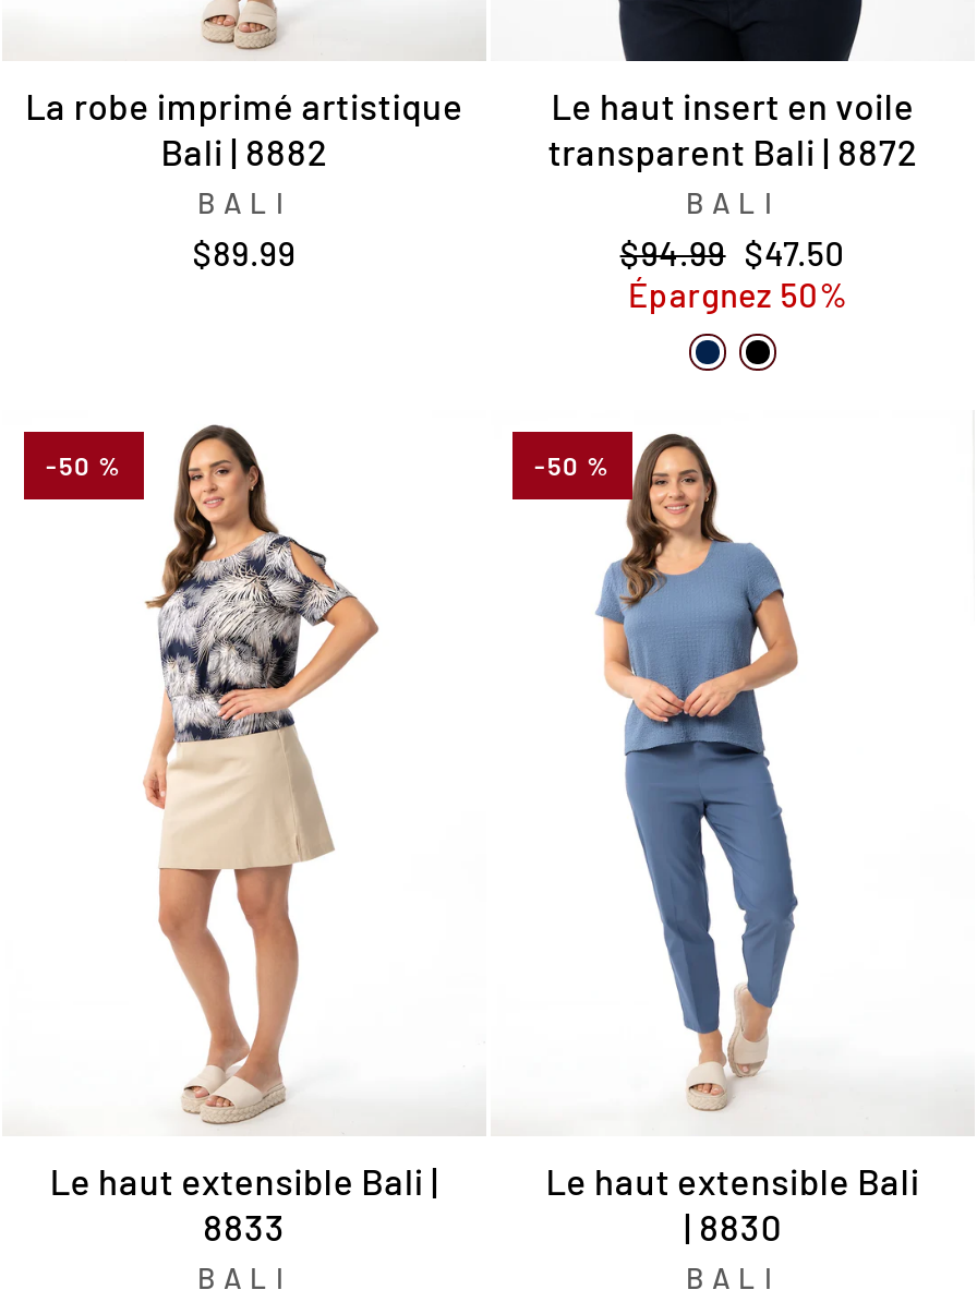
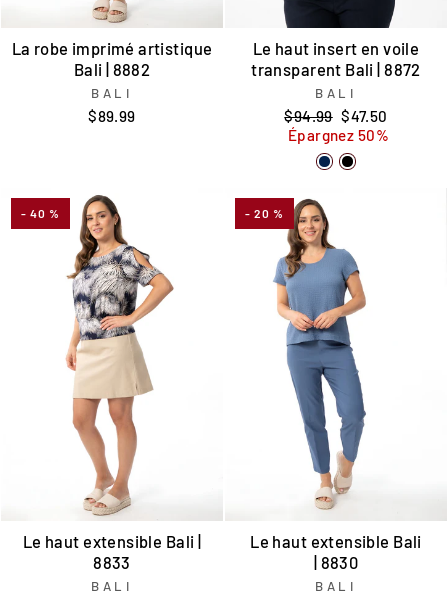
- -50 %
+ - 40 %

- -50 %
+ - 20 %
